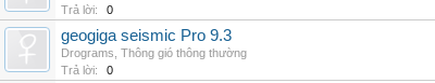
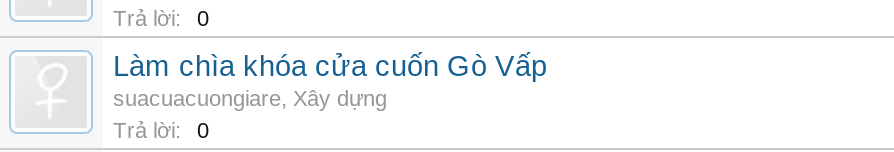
- geogiga seismic Pro 9.3
- Drograms, Thông gió thông thường
+ Làm chìa khóa cửa cuốn Gò Vấp
+ suacuacuongiare, Xây dựng
